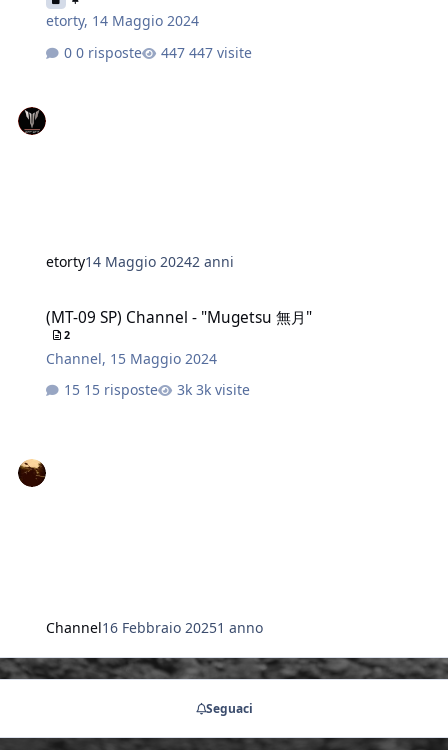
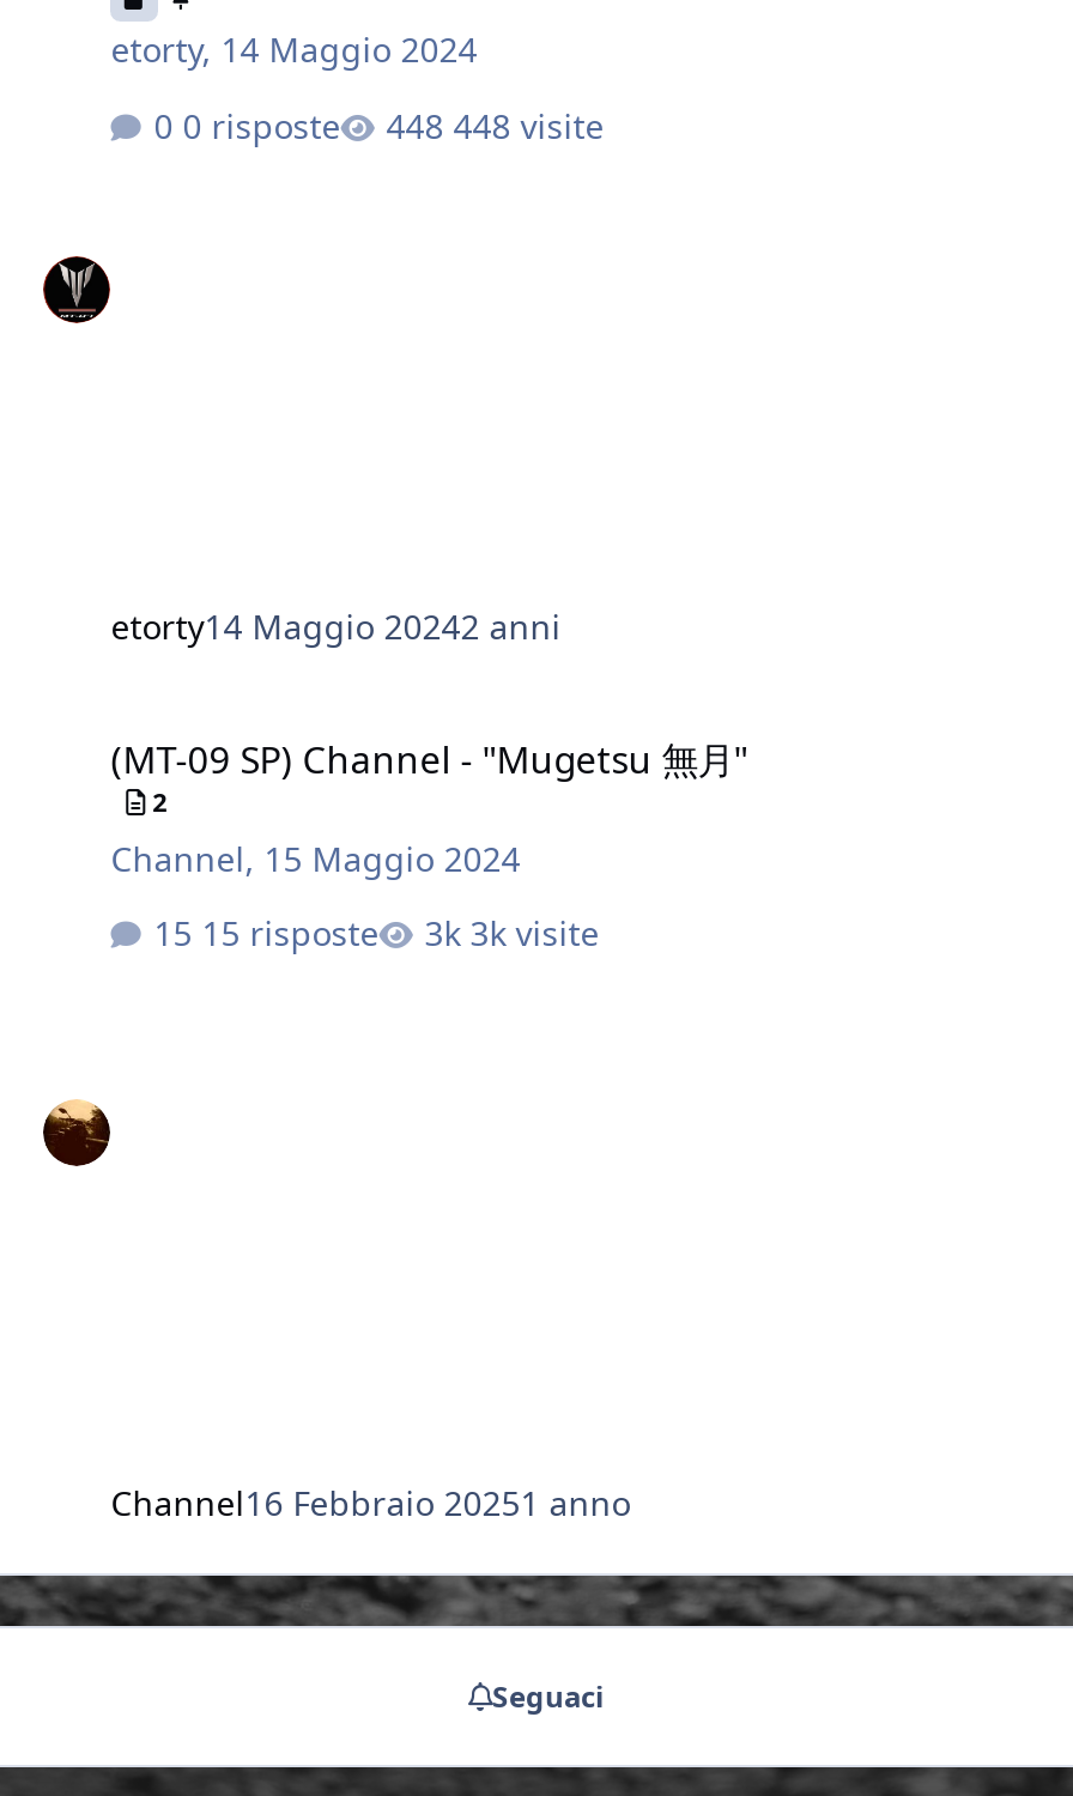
- 447 visite
+ 448 visite
